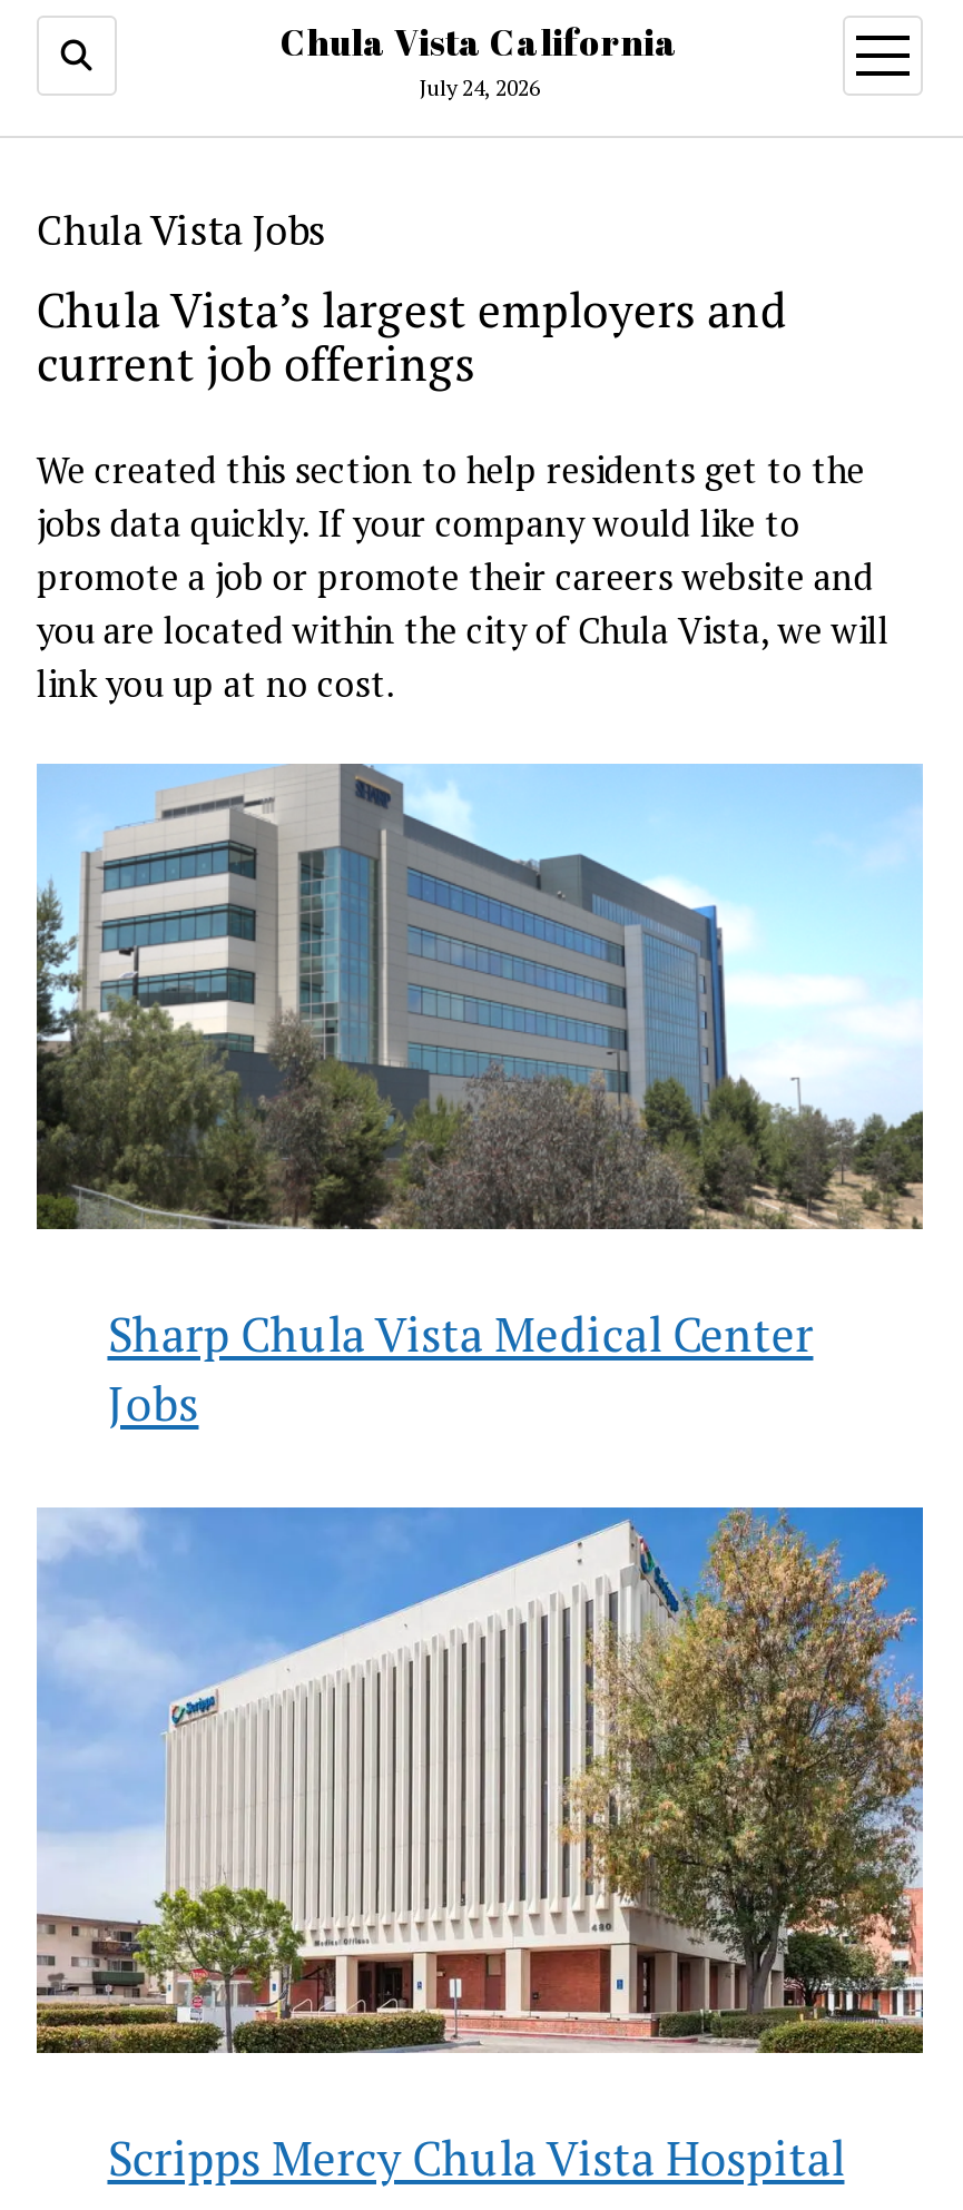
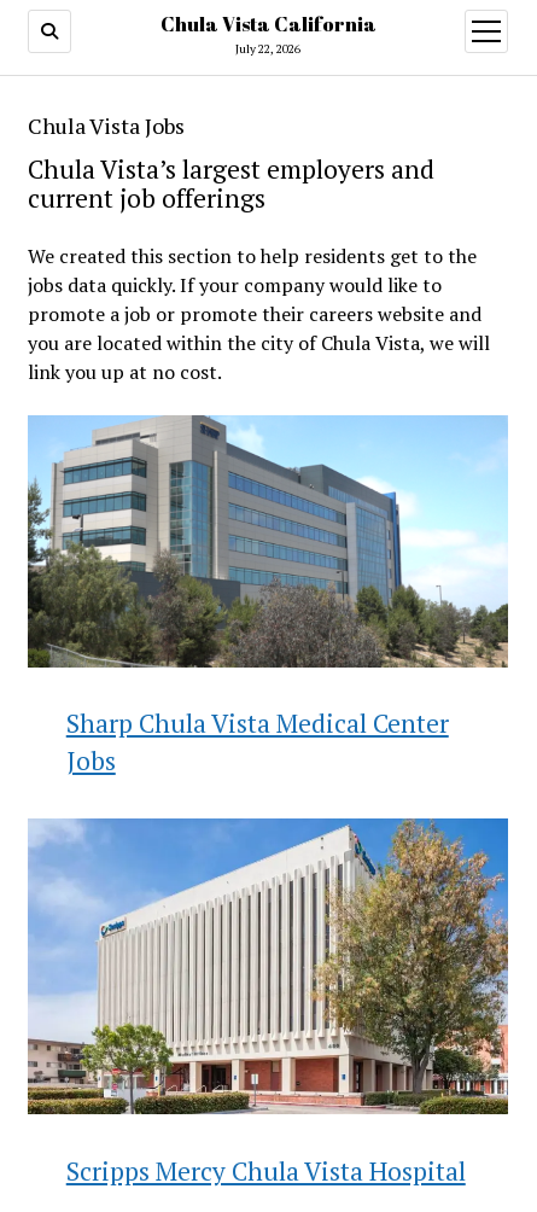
- July 24, 2026
+ July 22, 2026
